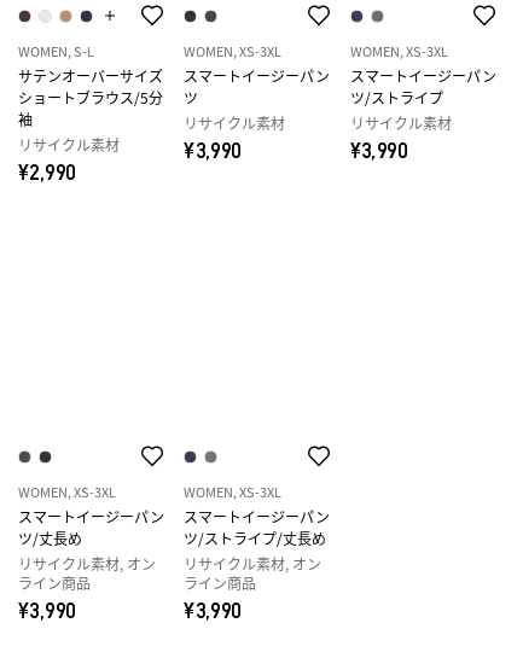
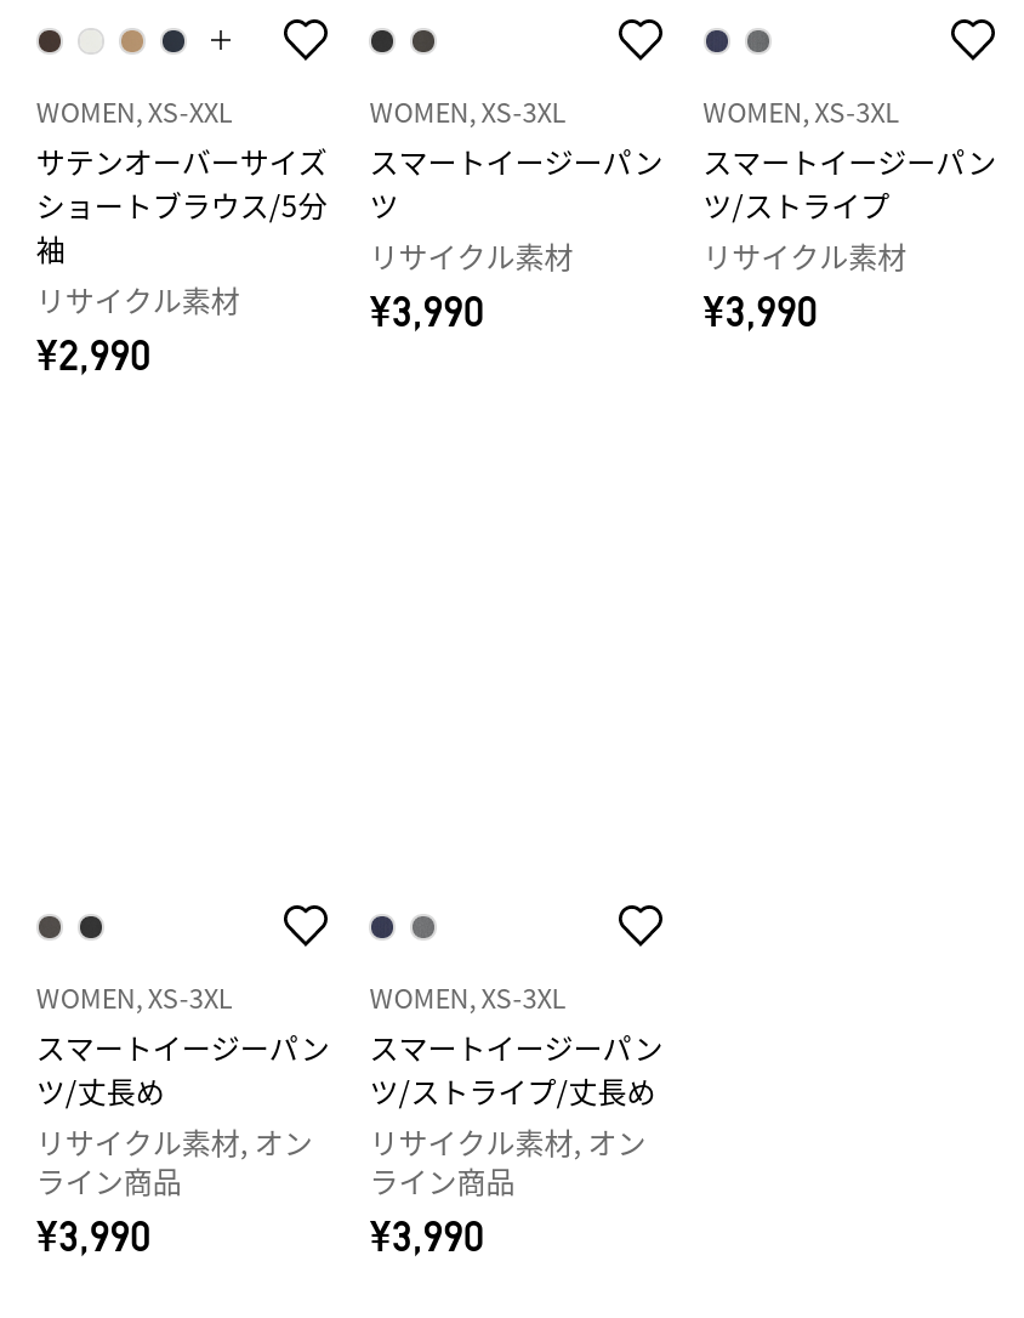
- WOMEN, S-L
+ WOMEN, XS-XXL
